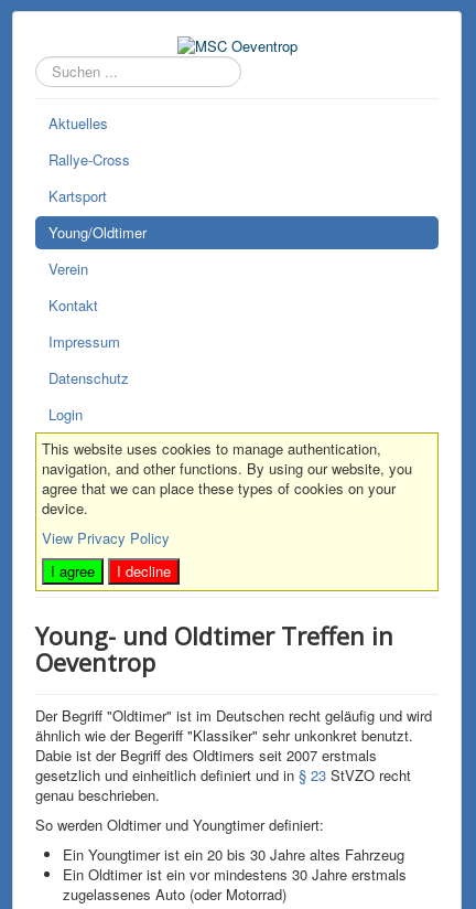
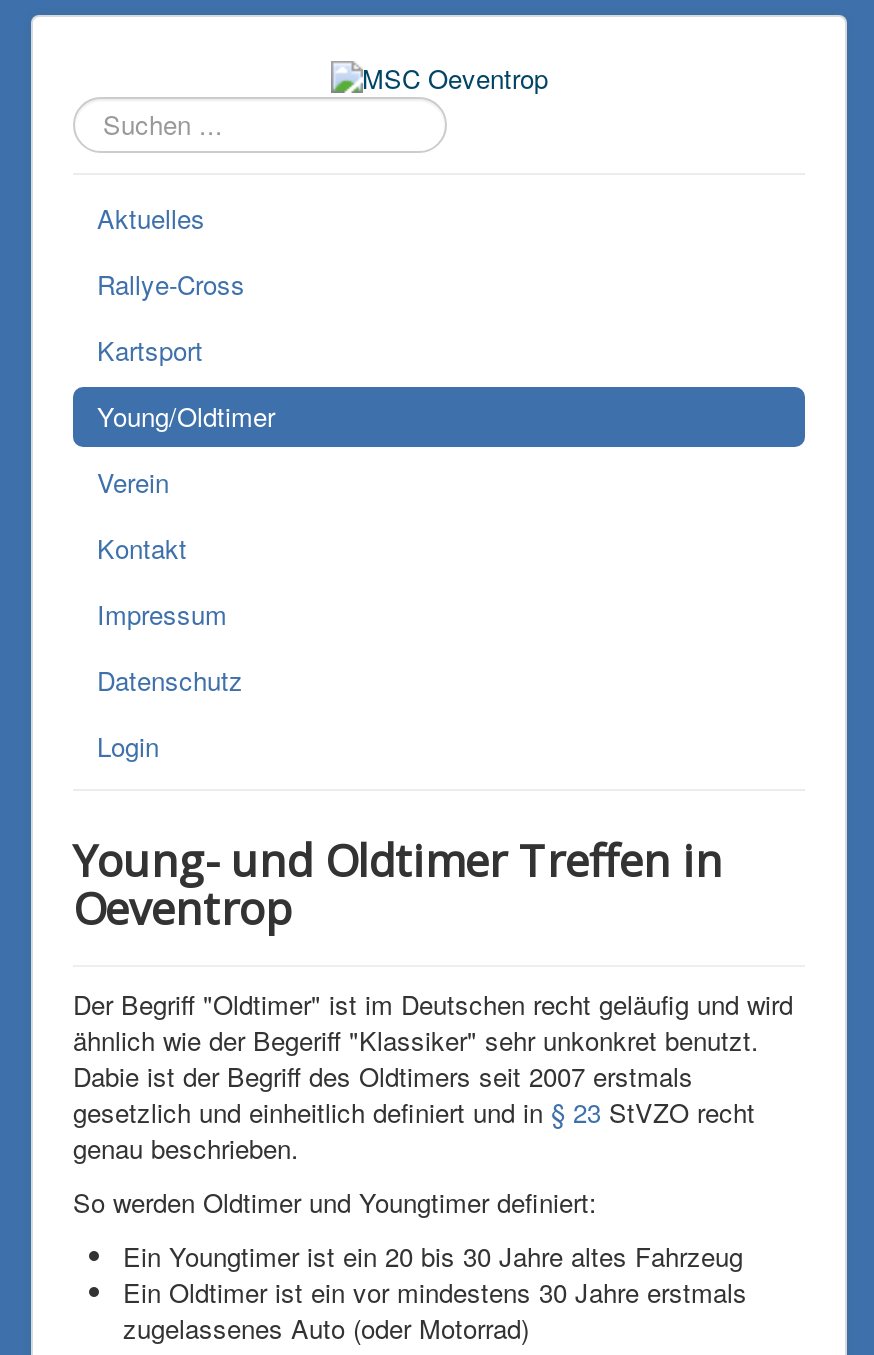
- [image]
- This website uses cookies to manage authentication,
- navigation, and other functions. By using our website, you
- agree that we can place these types of cookies on your
- device.
- View Privacy Policy
- I agree
- I decline
